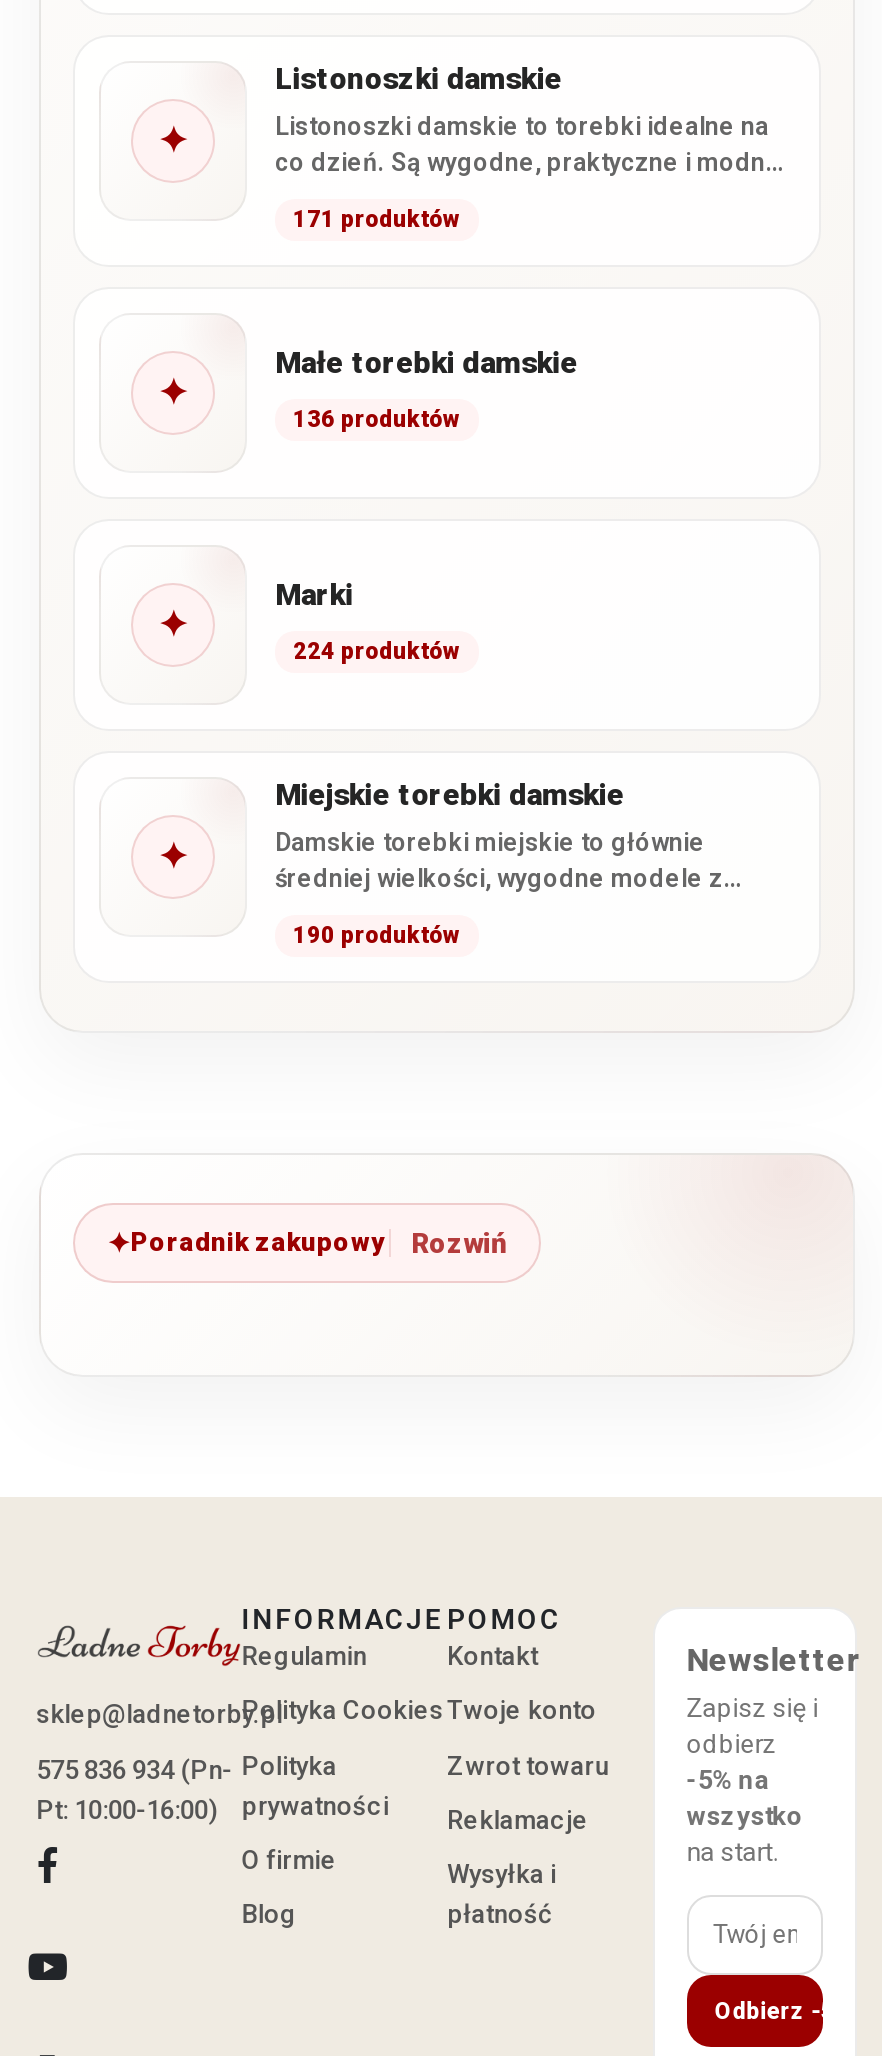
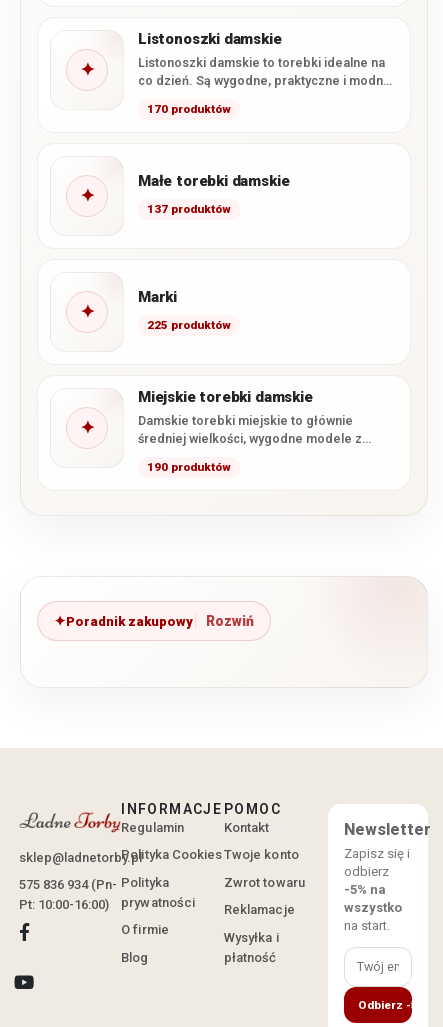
- 171 produktów
+ 170 produktów

- 136 produktów
+ 137 produktów

- 224 produktów
+ 225 produktów
